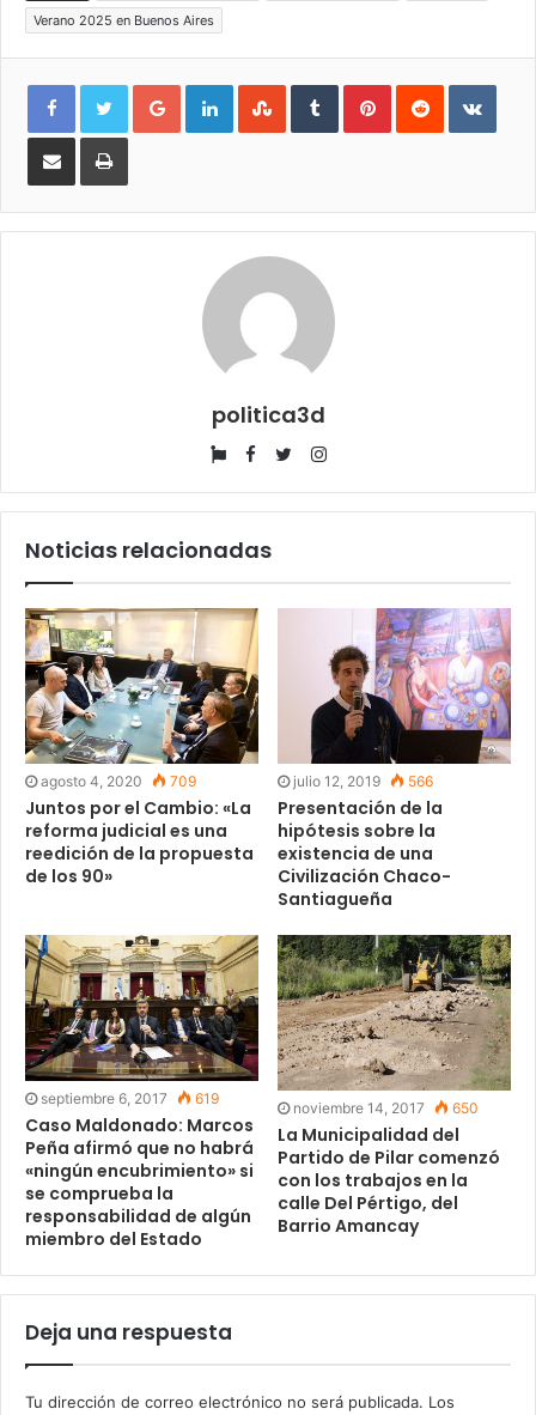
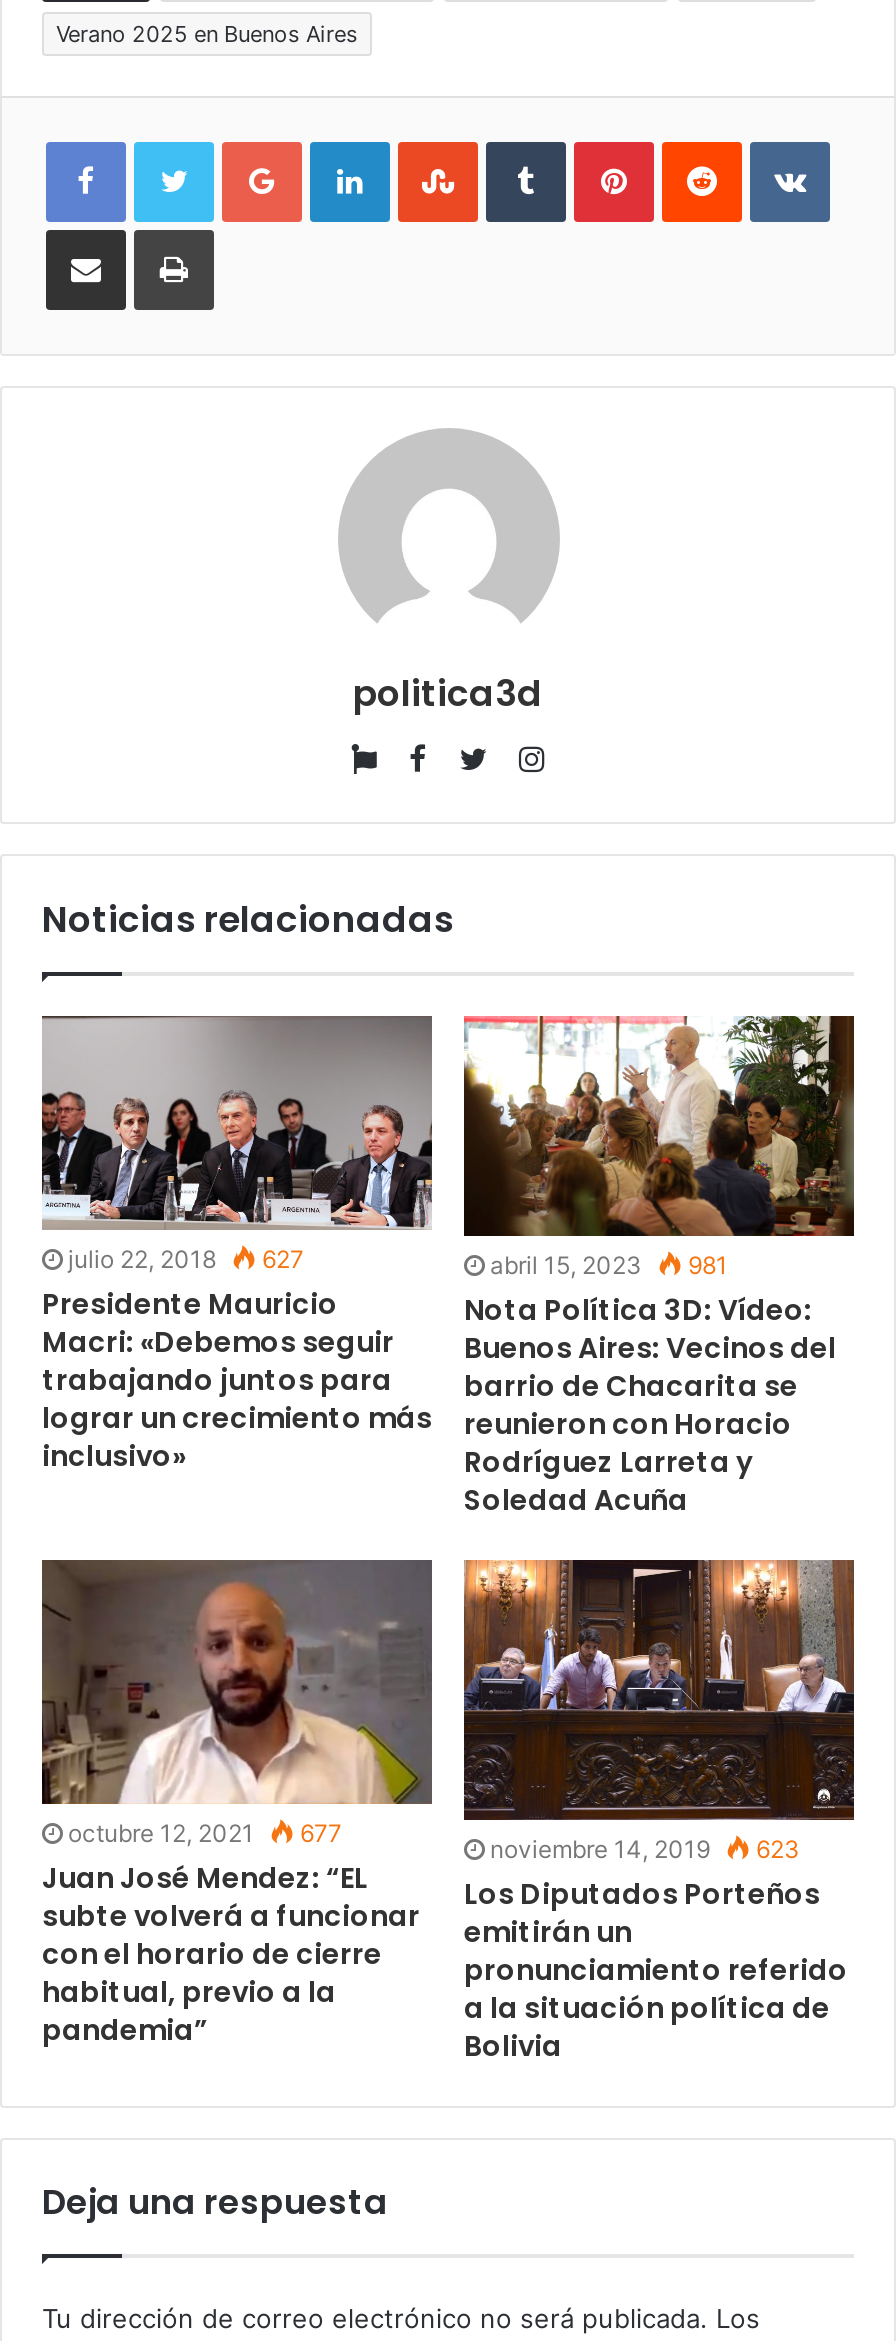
- [image]
- agosto 4, 2020
- 709
- Juntos por el Cambio: «La
- reforma judicial es una
- reedición de la propuesta
- de los 90»
+ [image]
+ julio 22, 2018
+ 627
+ Presidente Mauricio
+ Macri: «Debemos seguir
+ trabajando juntos para
+ lograr un crecimiento más
+ inclusivo»

- [image]
- julio 12, 2019
- 566
- Presentación de la
- hipótesis sobre la
- existencia de una
- Civilización Chaco-
- Santiagueña
+ [image]
+ abril 15, 2023
+ 981
+ Nota Política 3D: Vídeo:
+ Buenos Aires: Vecinos del
+ barrio de Chacarita se
+ reunieron con Horacio
+ Rodríguez Larreta y
+ Soledad Acuña

- [image]
- septiembre 6, 2017
- 619
- Caso Maldonado: Marcos
- Peña afirmó que no habrá
- «ningún encubrimiento» si
- se comprueba la
- responsabilidad de algún
- miembro del Estado
+ [image]
+ octubre 12, 2021
+ 677
+ Juan José Mendez: “EL
+ subte volverá a funcionar
+ con el horario de cierre
+ habitual, previo a la
+ pandemia”

- [image]
- noviembre 14, 2017
- 650
- La Municipalidad del
- Partido de Pilar comenzó
- con los trabajos en la
- calle Del Pértigo, del
- Barrio Amancay
+ [image]
+ noviembre 14, 2019
+ 623
+ Los Diputados Porteños
+ emitirán un
+ pronunciamiento referido
+ a la situación política de
+ Bolivia
